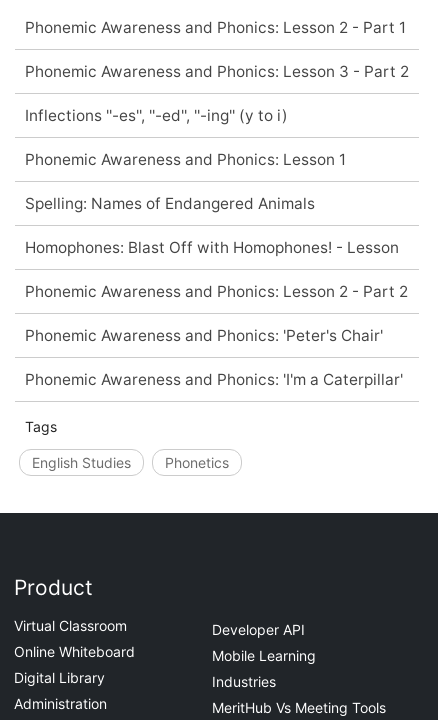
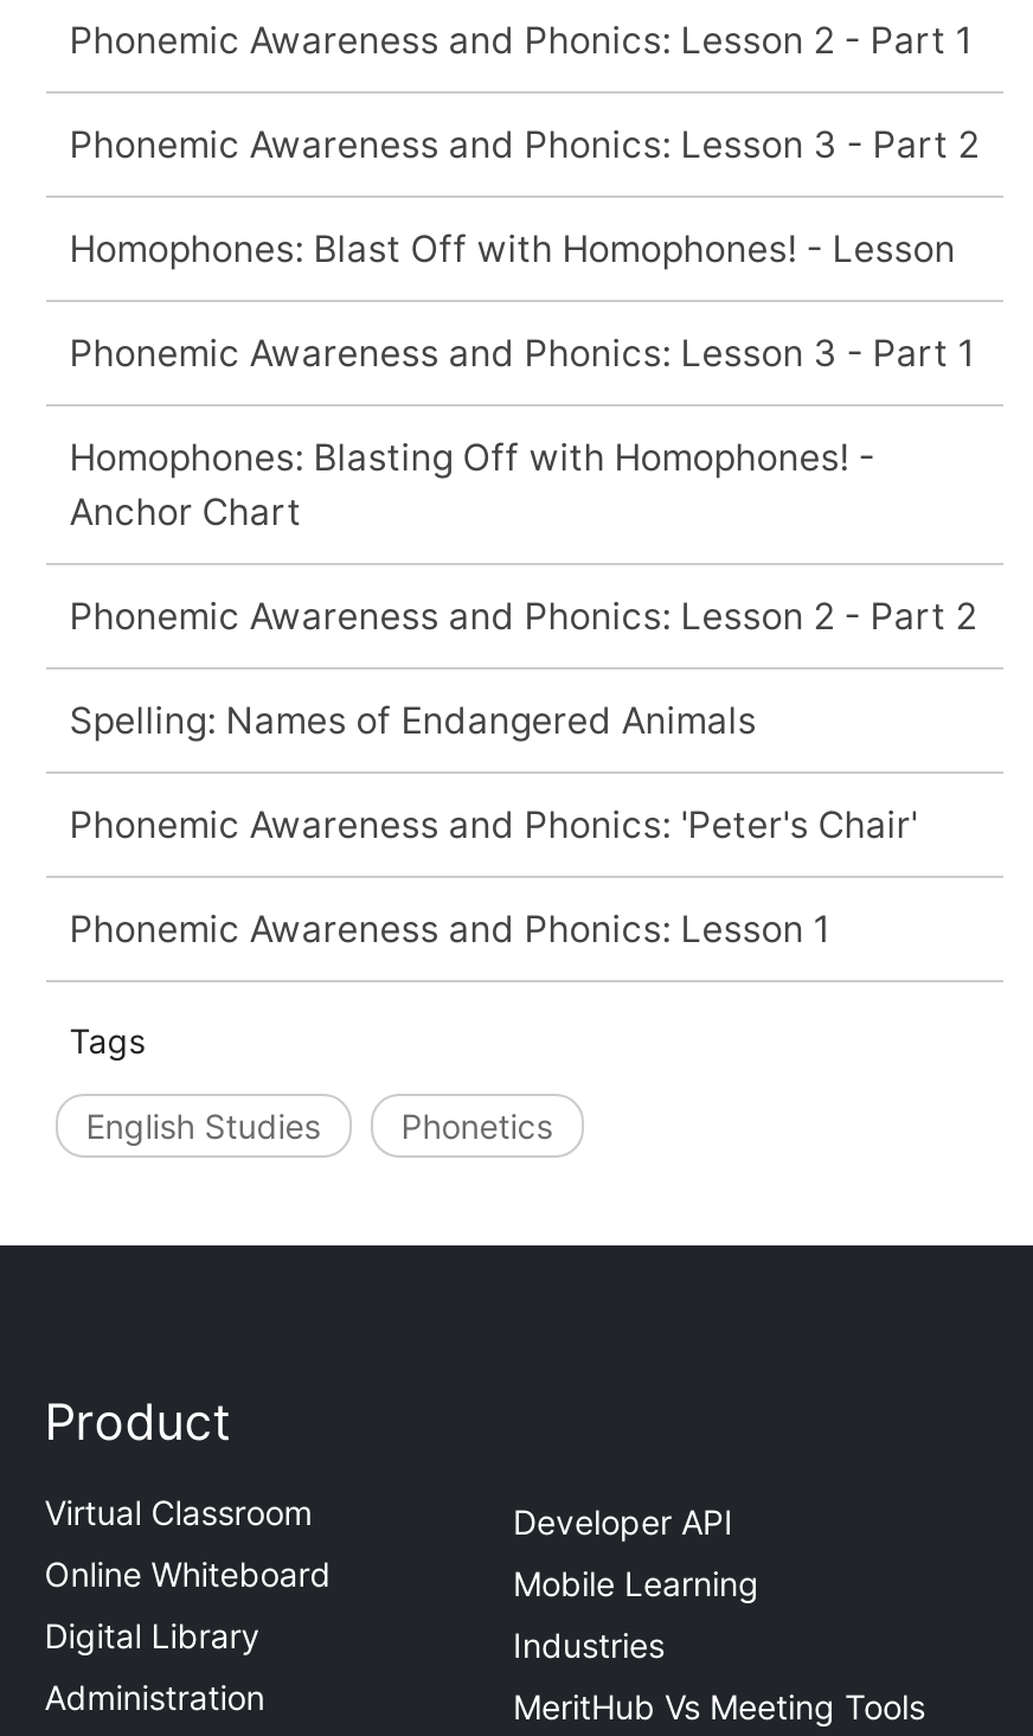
- Inflections ''-es'', ''-ed'', ''-ing'' (y to i)
+ Phonemic Awareness and Phonics: Lesson 3 - Part 1
+ Homophones: Blasting Off with Homophones! -
+ Anchor Chart

moved down: Phonemic Awareness and Phonics: Lesson 1

moved up: Spelling: Names of Endangered Animals | Homophones: Blast Off with Homophones! - Lesson | Phonemic Awareness and Phonics: Lesson 2 - Part 2 | Phonemic Awareness and Phonics: 'Peter's Chair'

- Phonemic Awareness and Phonics: 'I'm a Caterpillar'
